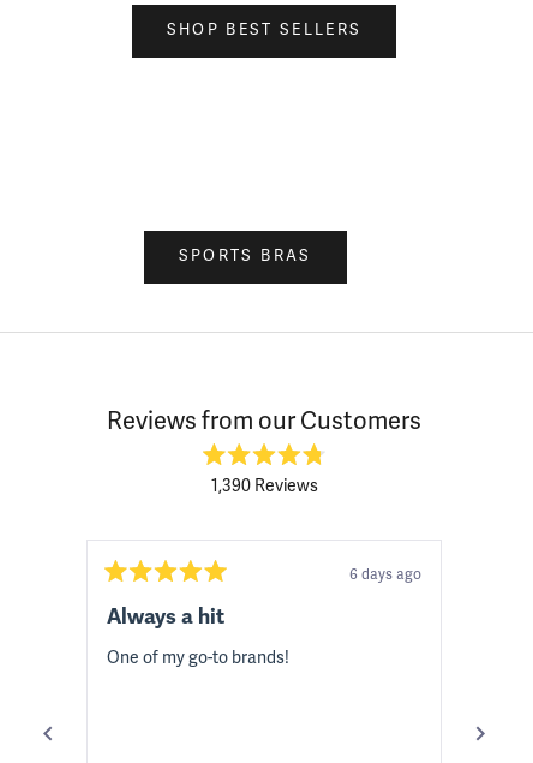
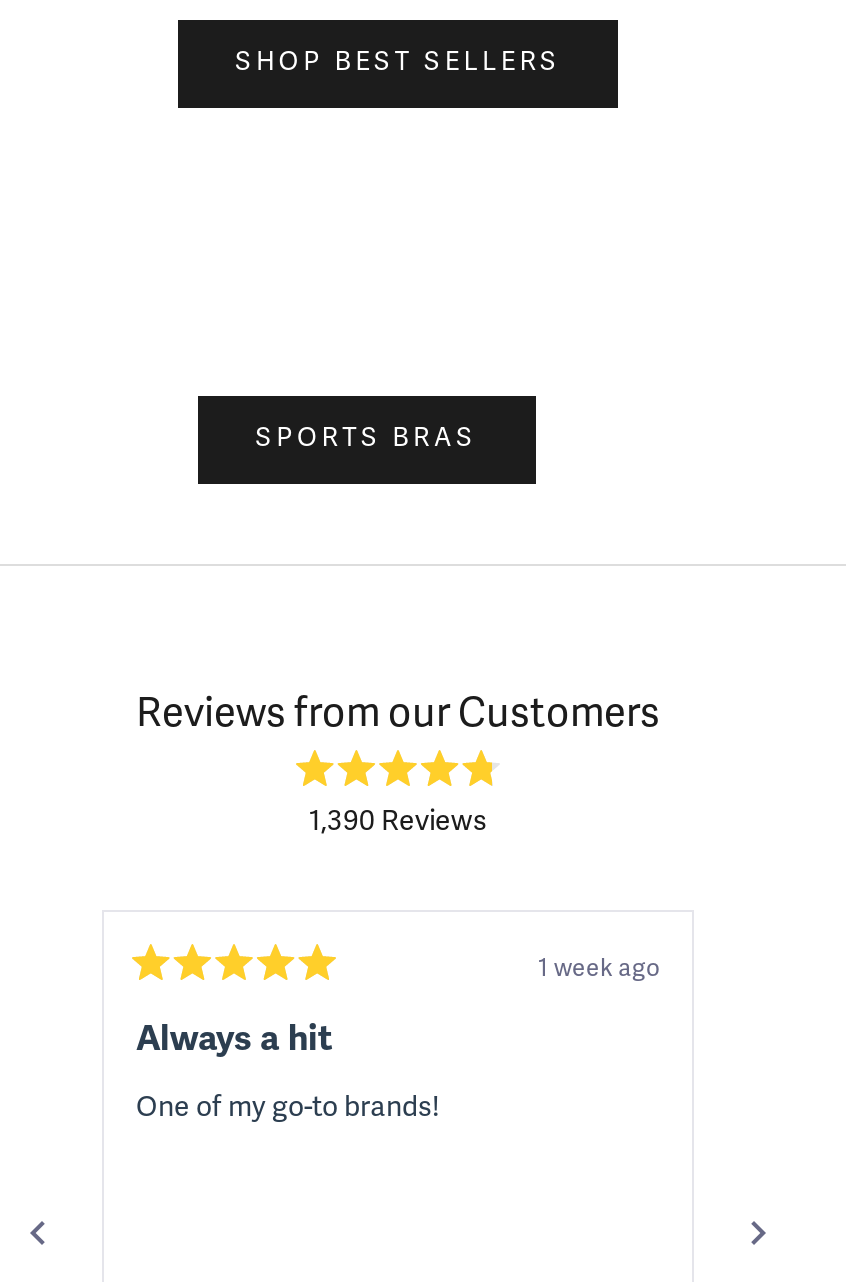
- 6 days ago
+ 1 week ago
